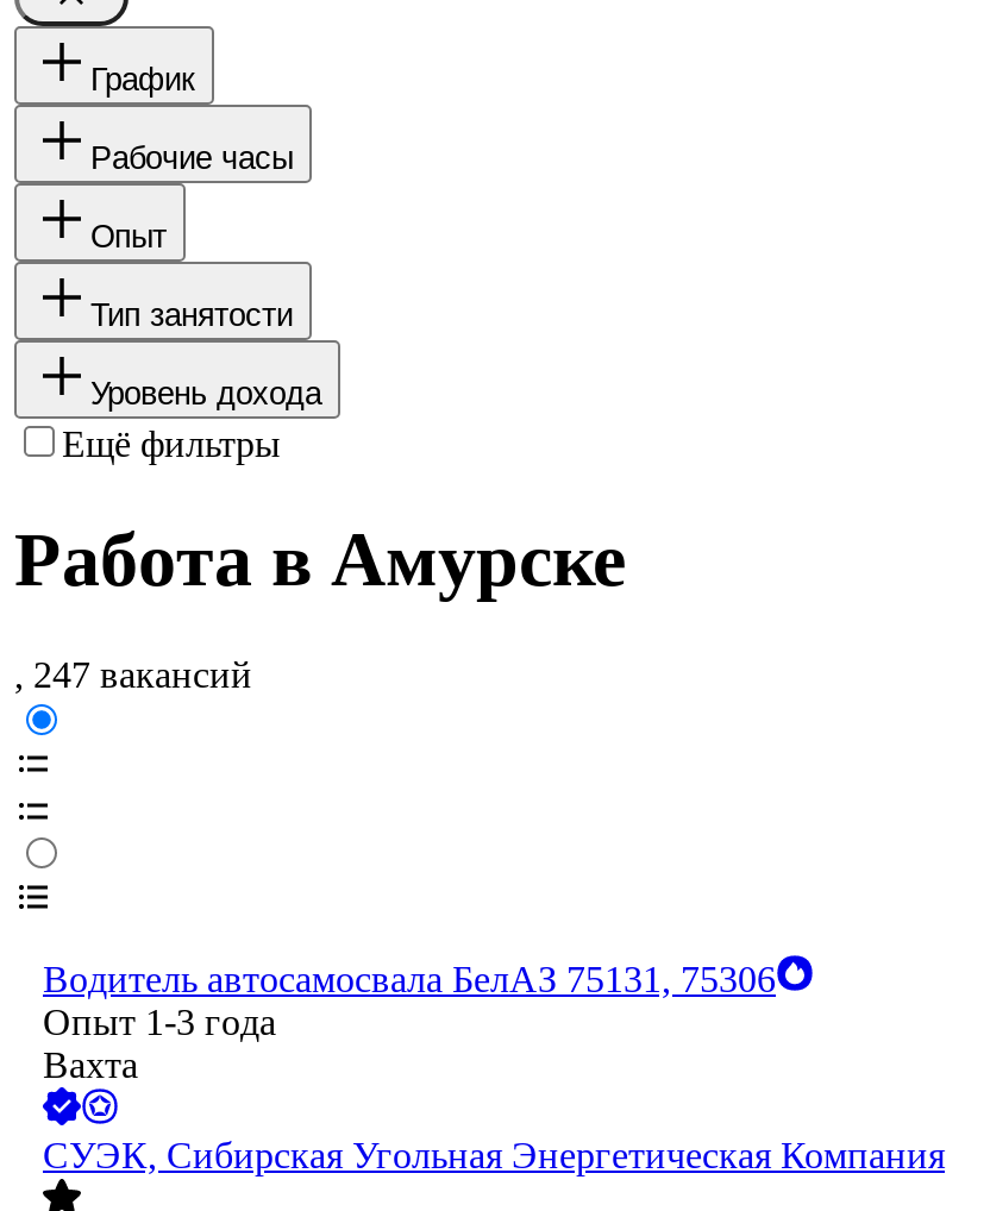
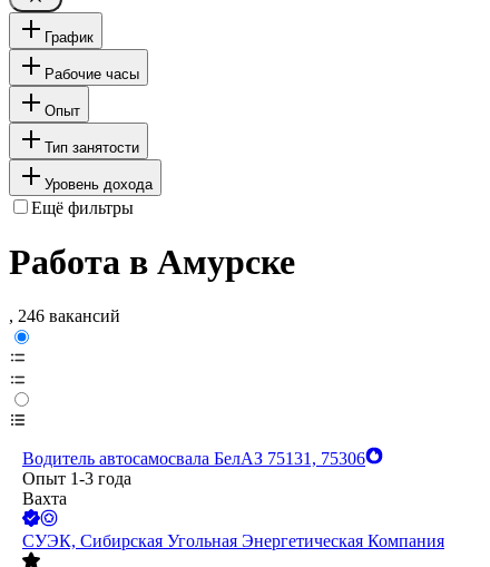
- , 247 вакансий
+ , 246 вакансий
